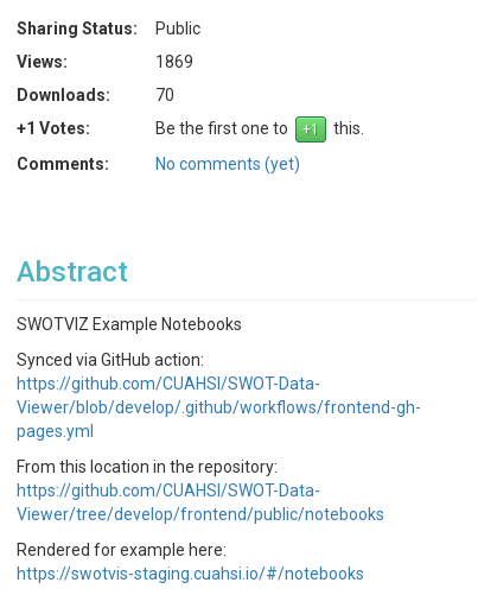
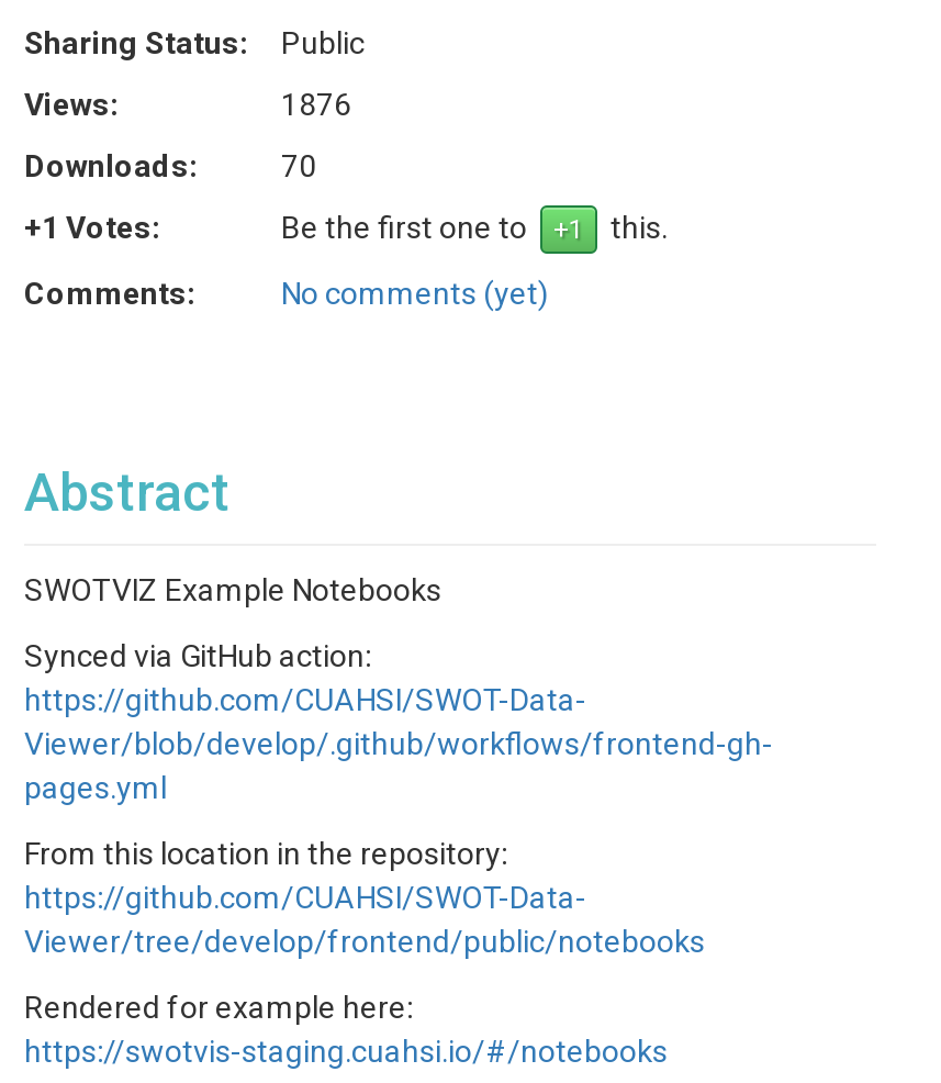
- 1869
+ 1876
